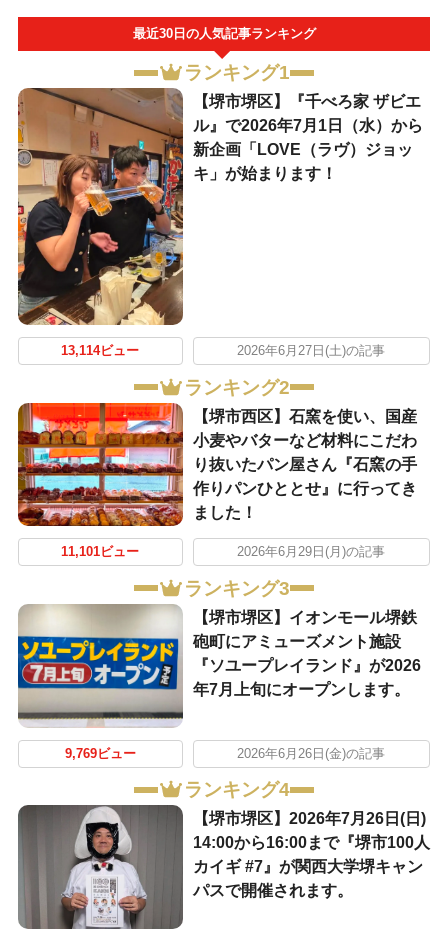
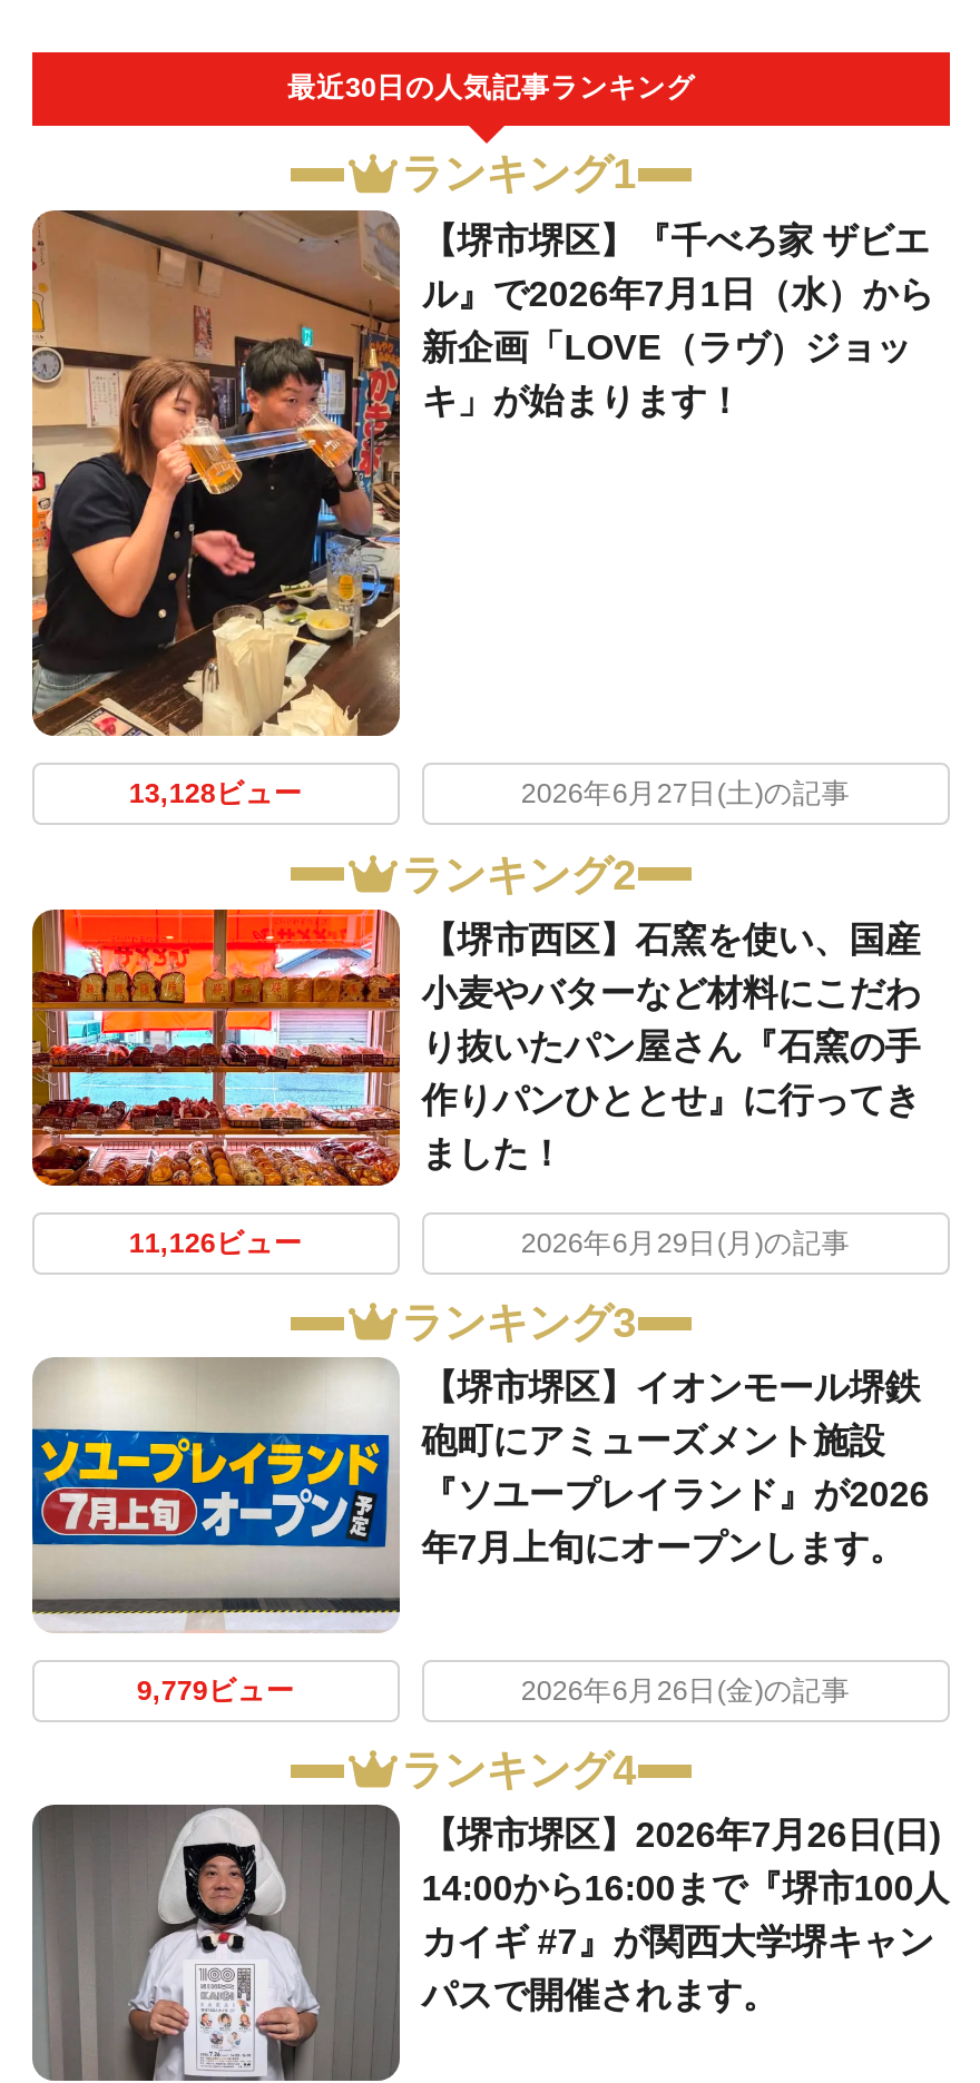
- 13,114ビュー
+ 13,128ビュー

- 11,101ビュー
+ 11,126ビュー

- 9,769ビュー
+ 9,779ビュー
